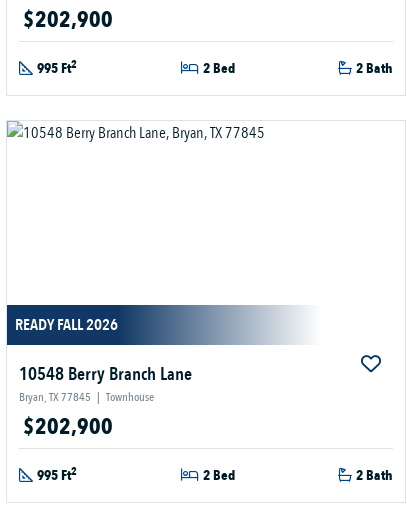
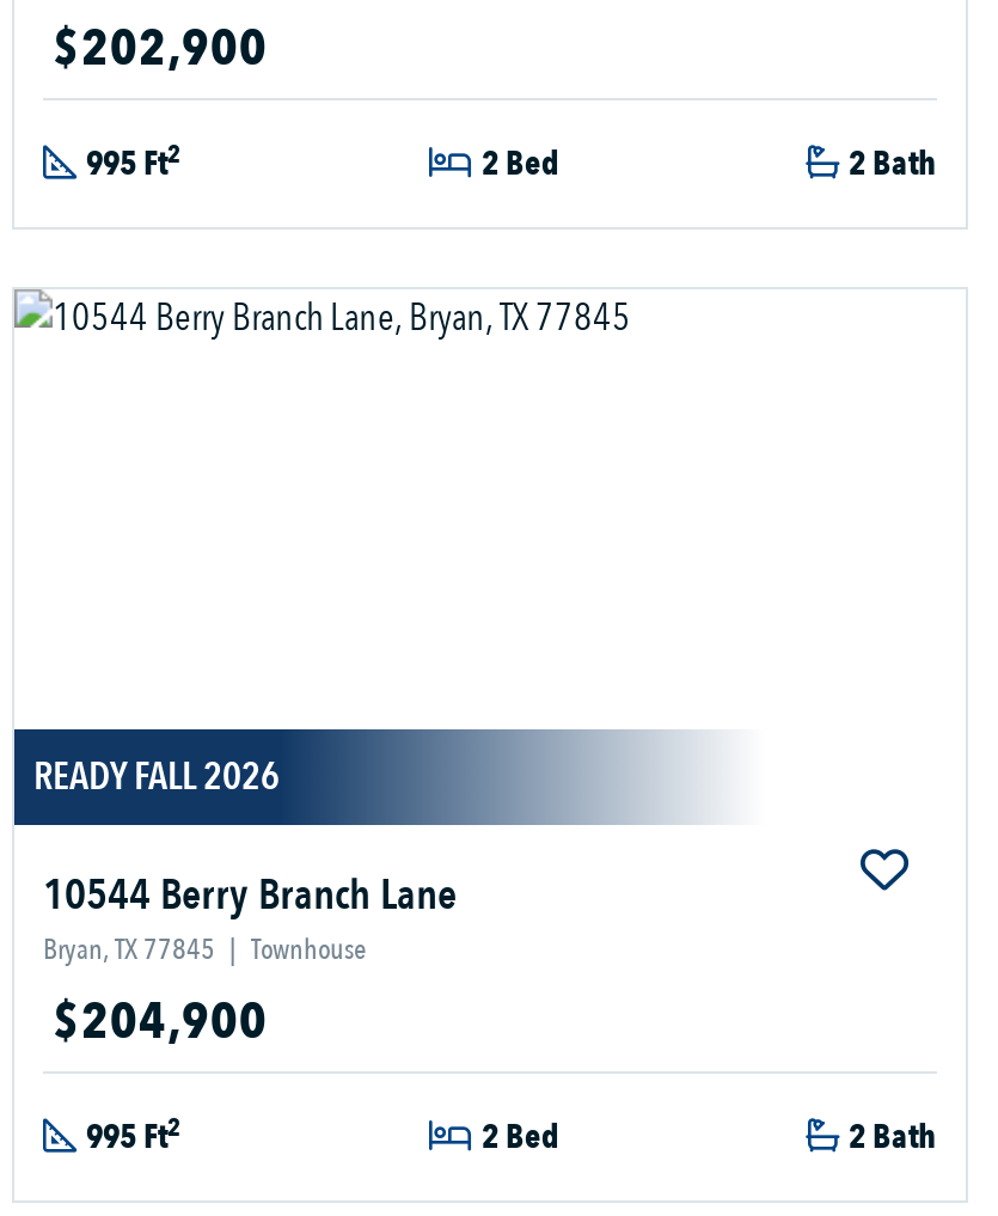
- 10548 Berry Branch Lane
+ 10544 Berry Branch Lane

- $202,900
+ $204,900
